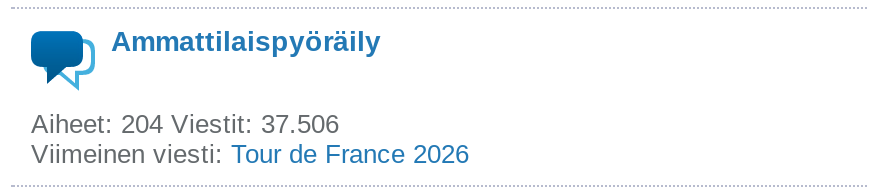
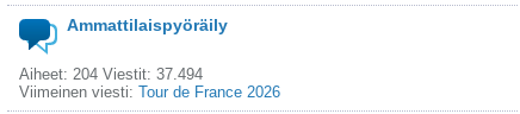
- Aiheet: 204 Viestit: 37.506
+ Aiheet: 204 Viestit: 37.494
